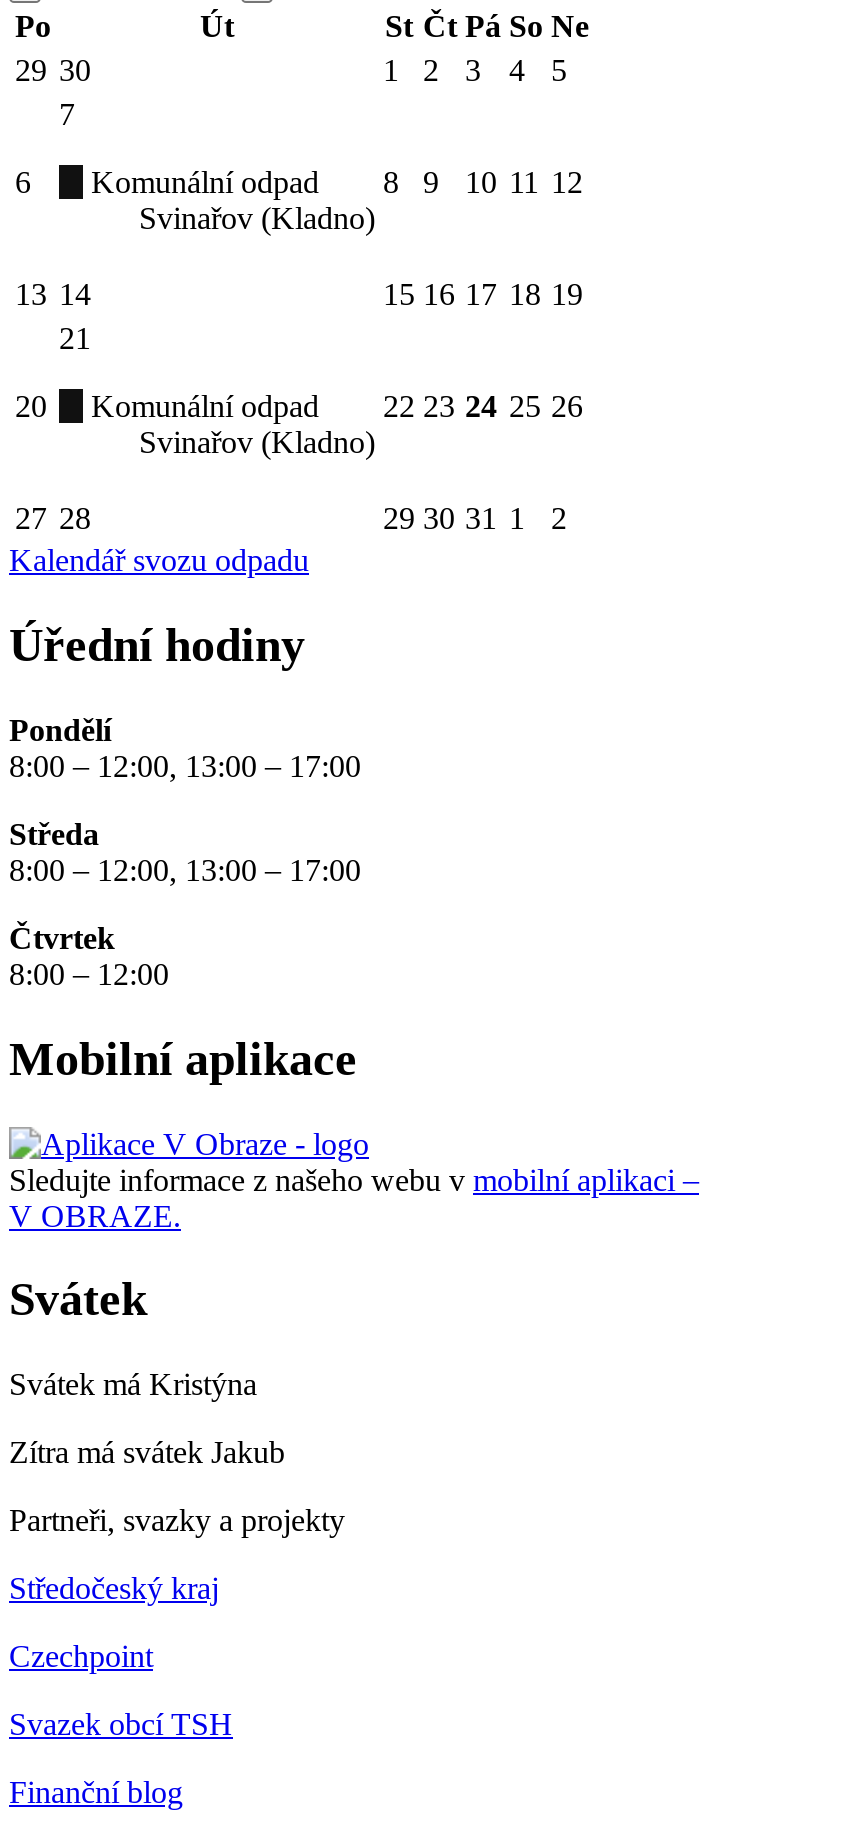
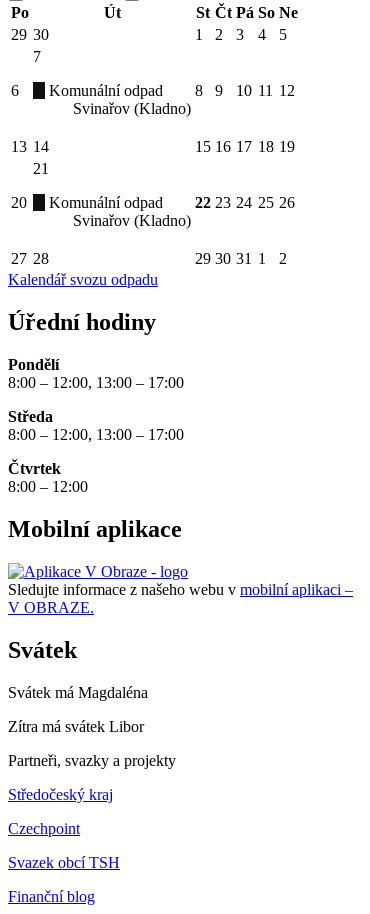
- Svátek má Kristýna
+ Svátek má Magdaléna

- Zítra má svátek Jakub
+ Zítra má svátek Libor
